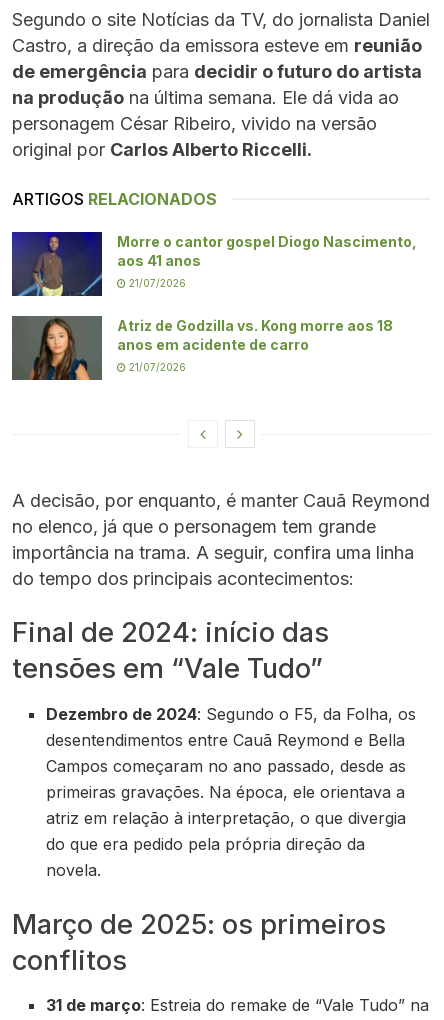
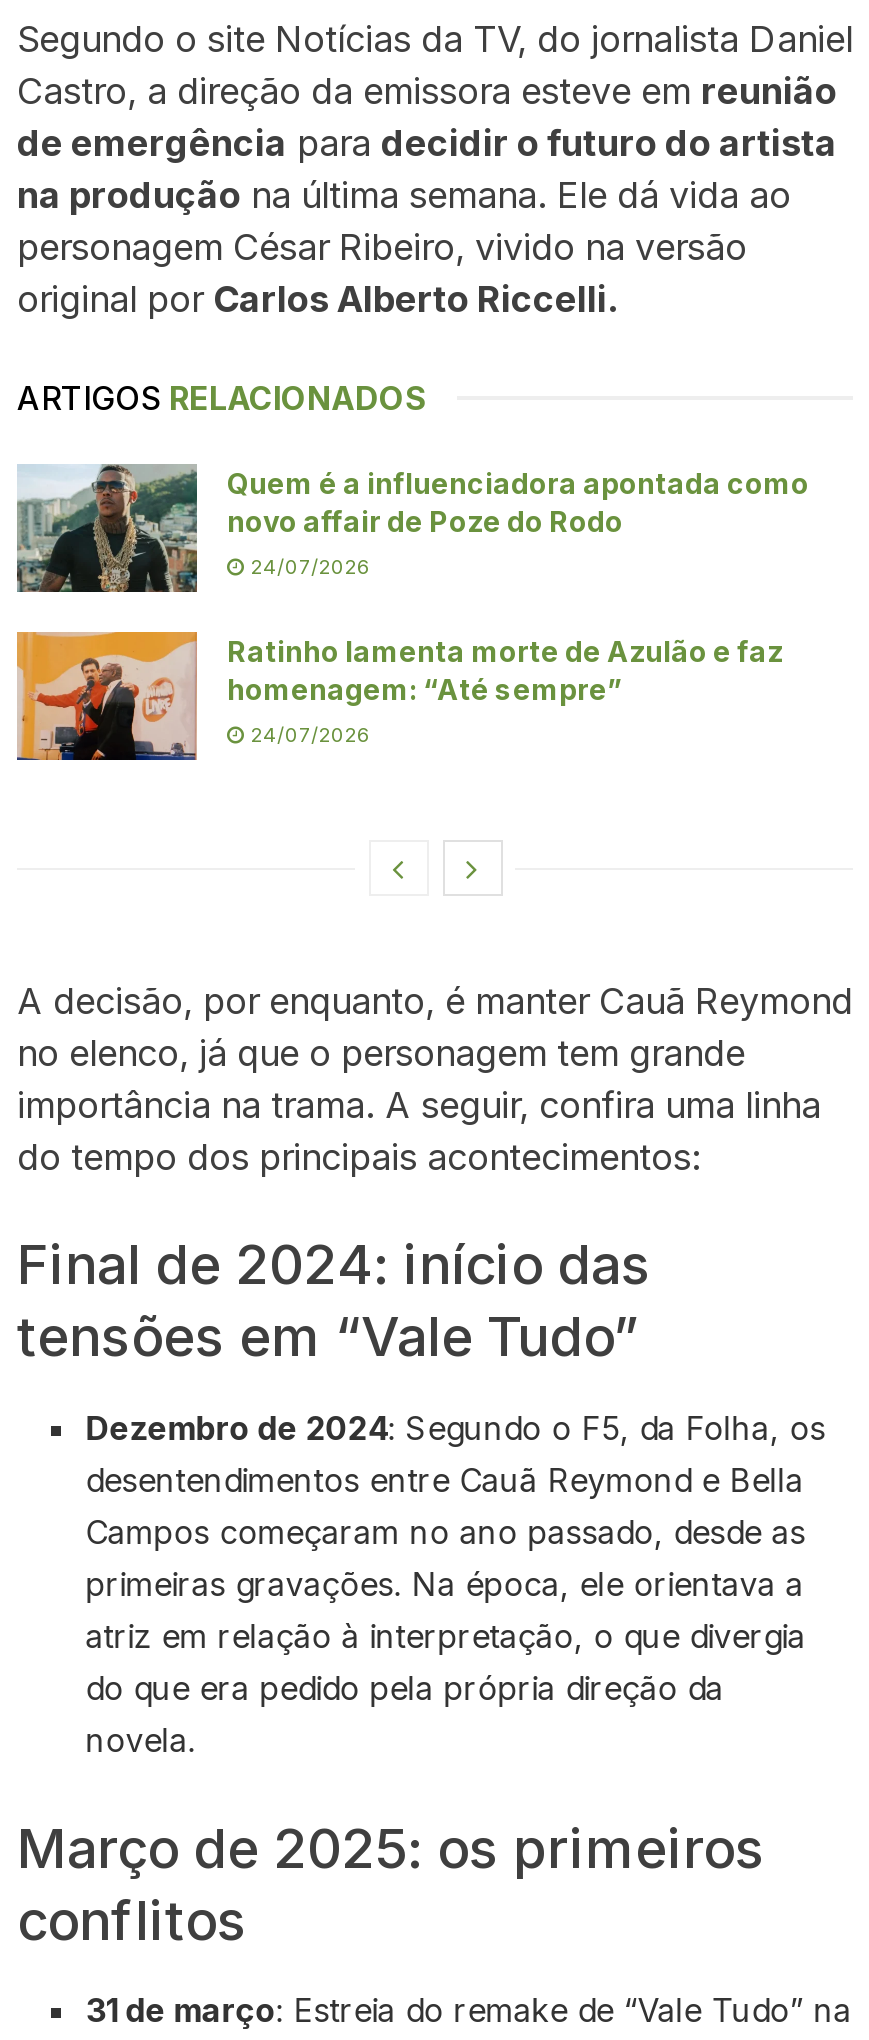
- [image]
- Morre o cantor gospel Diogo Nascimento,
- aos 41 anos
+ [image]
+ Quem é a influenciadora apontada como
+ novo affair de Poze do Rodo

- 21/07/2026
+ 24/07/2026

- [image]
- Atriz de Godzilla vs. Kong morre aos 18
- anos em acidente de carro
+ [image]
+ Ratinho lamenta morte de Azulão e faz
+ homenagem: “Até sempre”

- 21/07/2026
+ 24/07/2026
